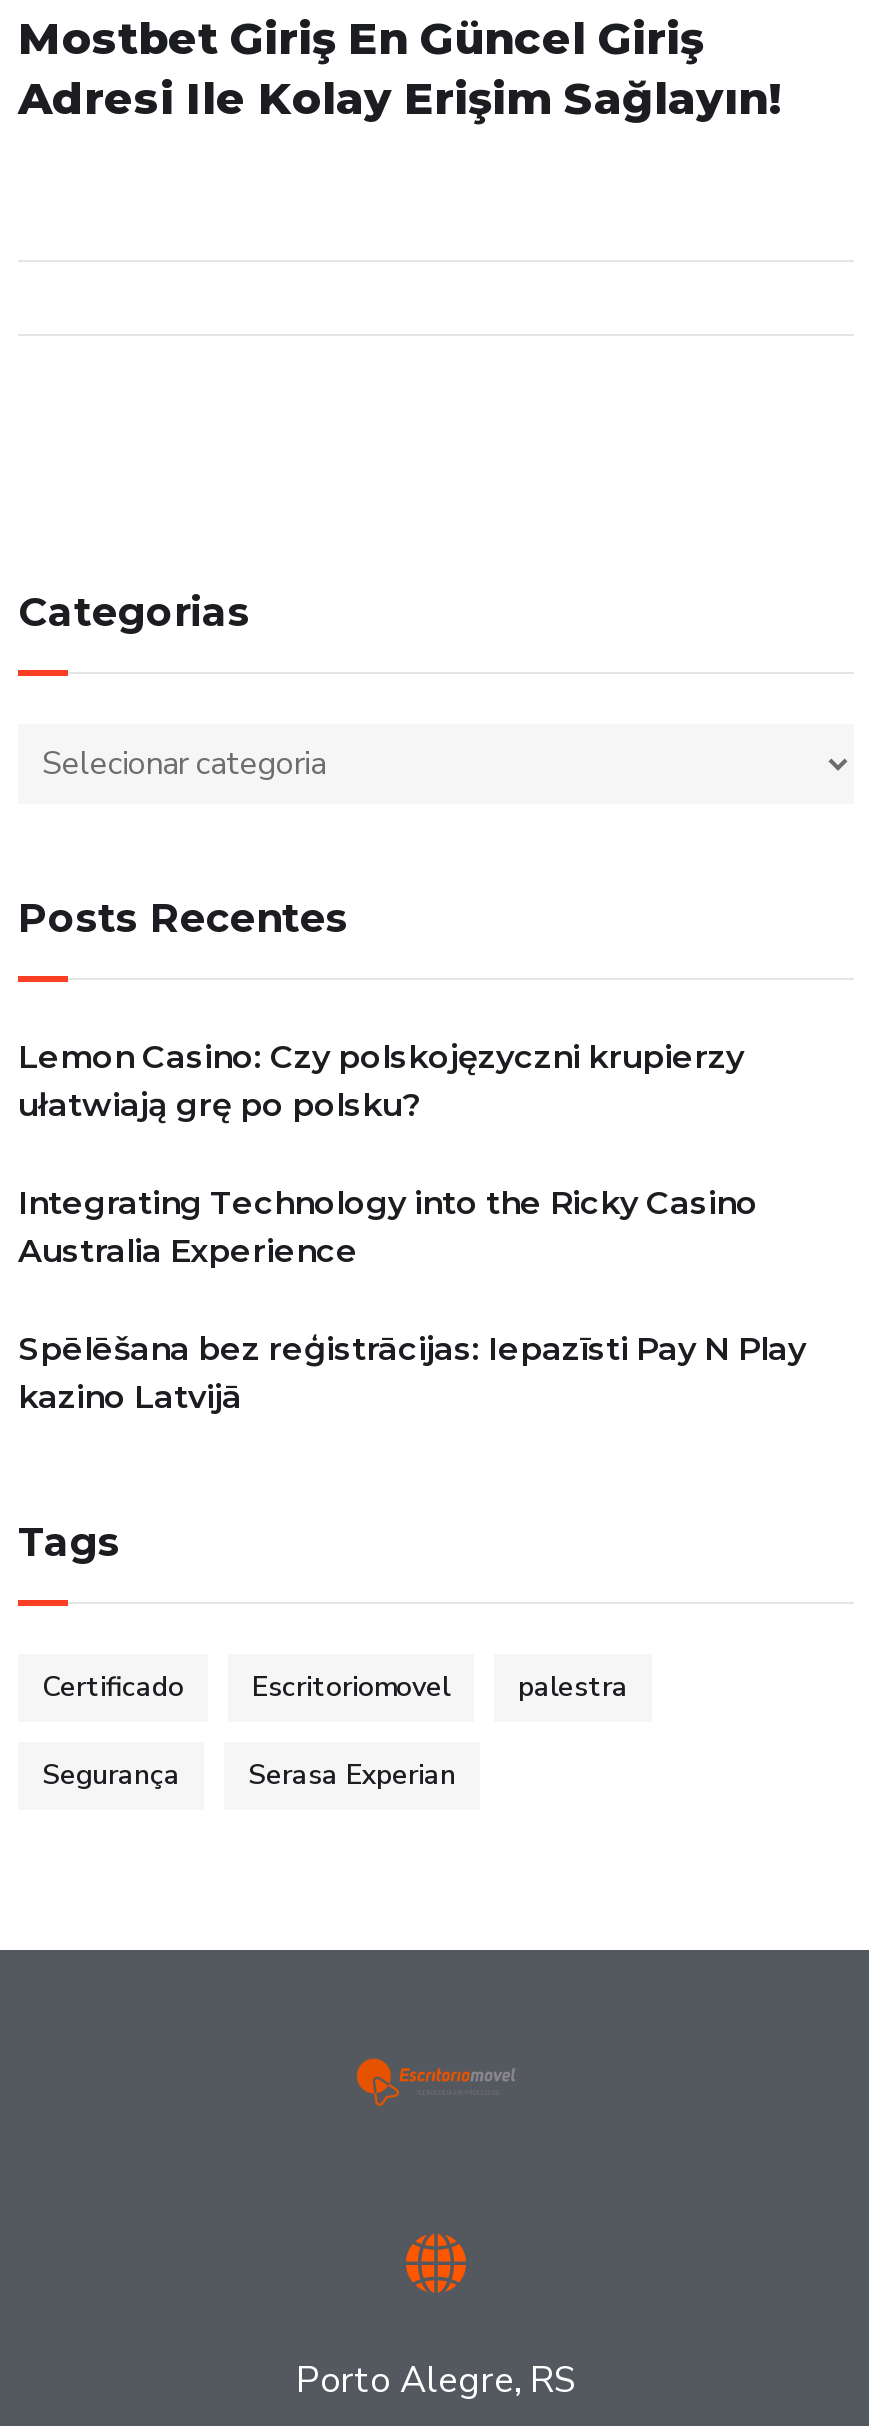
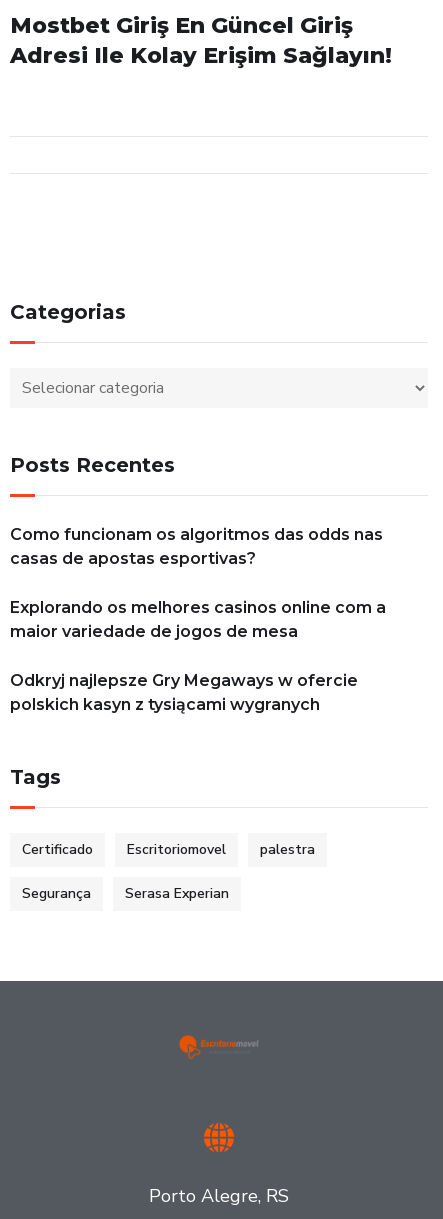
- Lemon Casino: Czy polskojęzyczni krupierzy
- ułatwiają grę po polsku?
+ Como funcionam os algoritmos das odds nas
+ casas de apostas esportivas?

- Integrating Technology into the Ricky Casino
- Australia Experience
+ Explorando os melhores casinos online com a
+ maior variedade de jogos de mesa

- Spēlēšana bez reģistrācijas: Iepazīsti Pay N Play
- kazino Latvijā
+ Odkryj najlepsze Gry Megaways w ofercie
+ polskich kasyn z tysiącami wygranych
